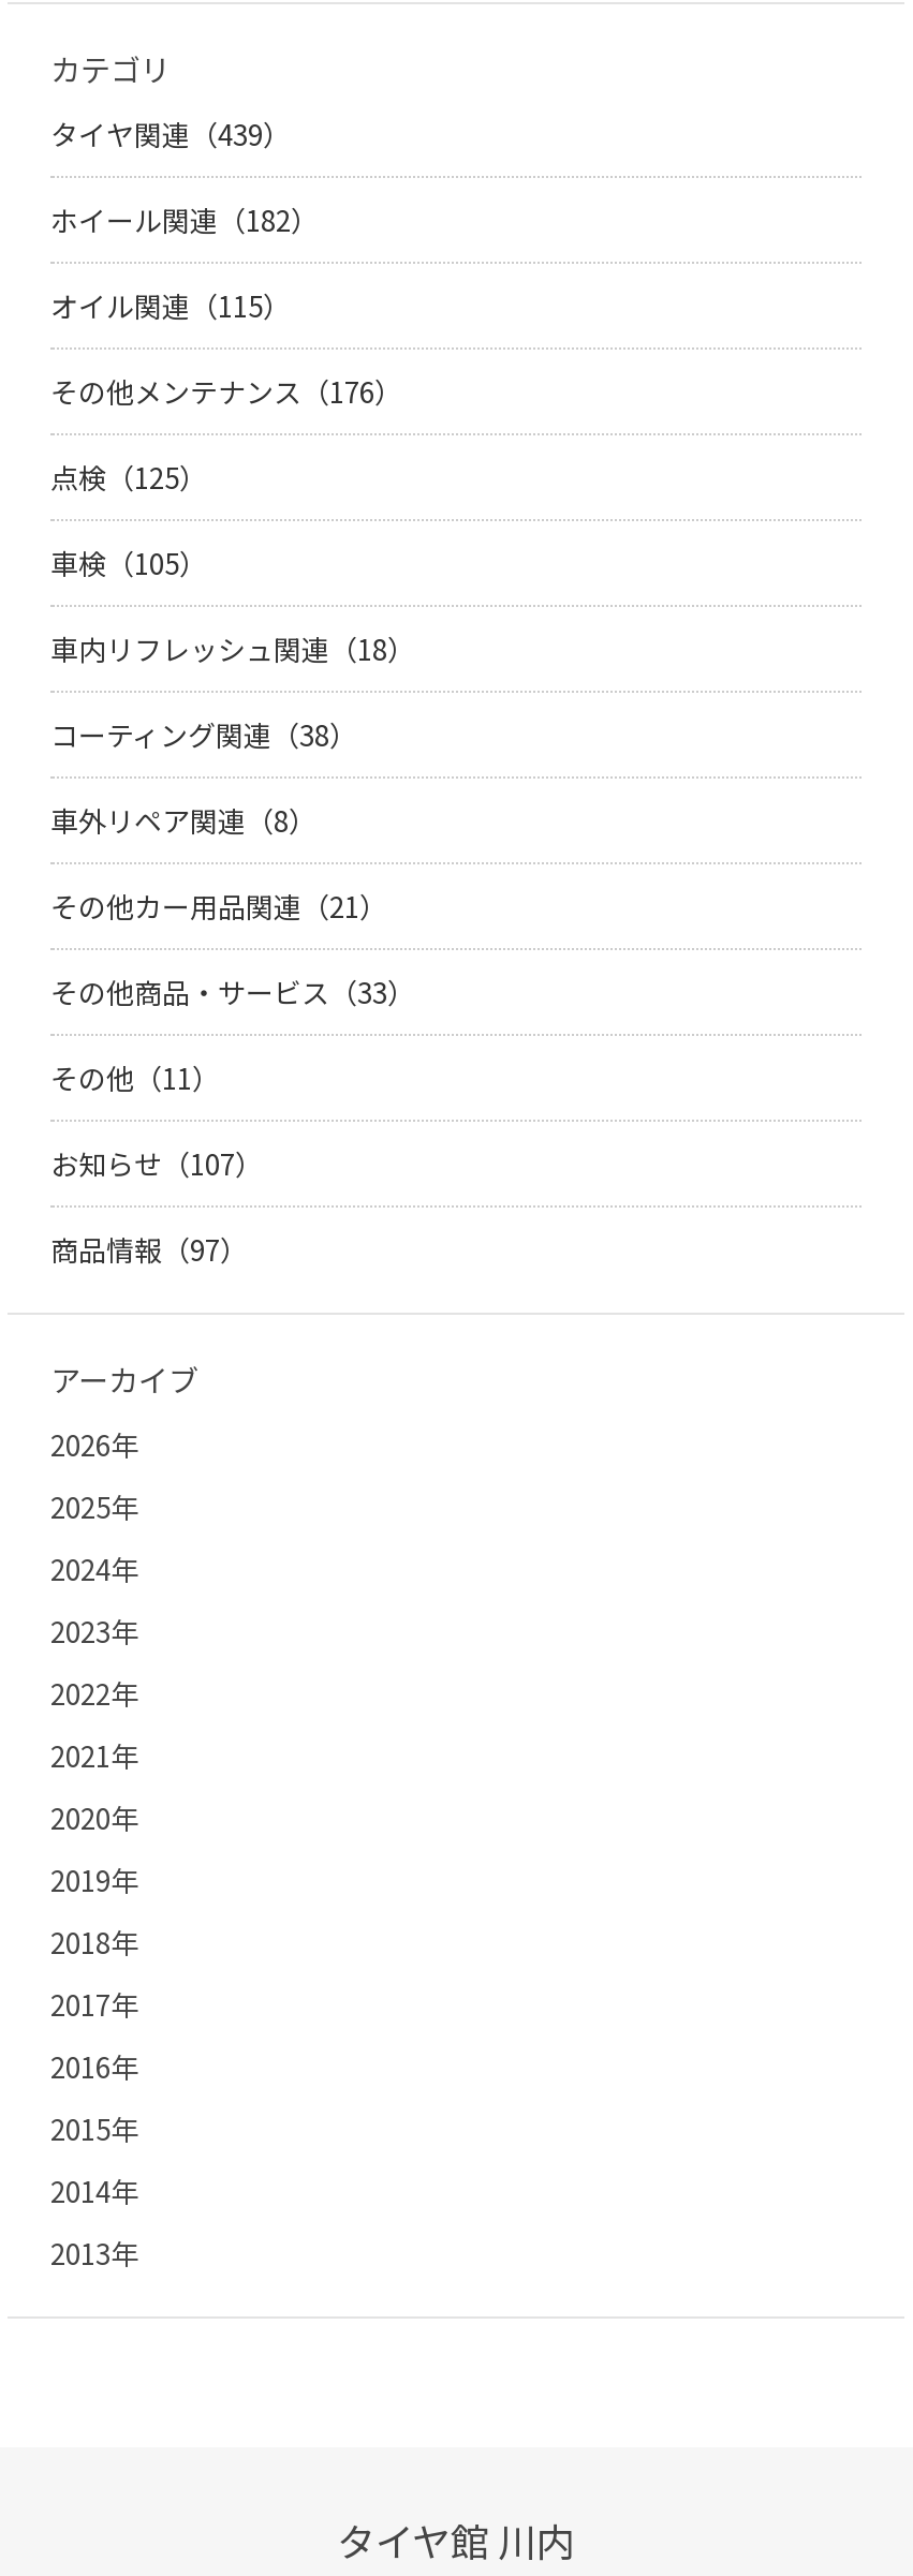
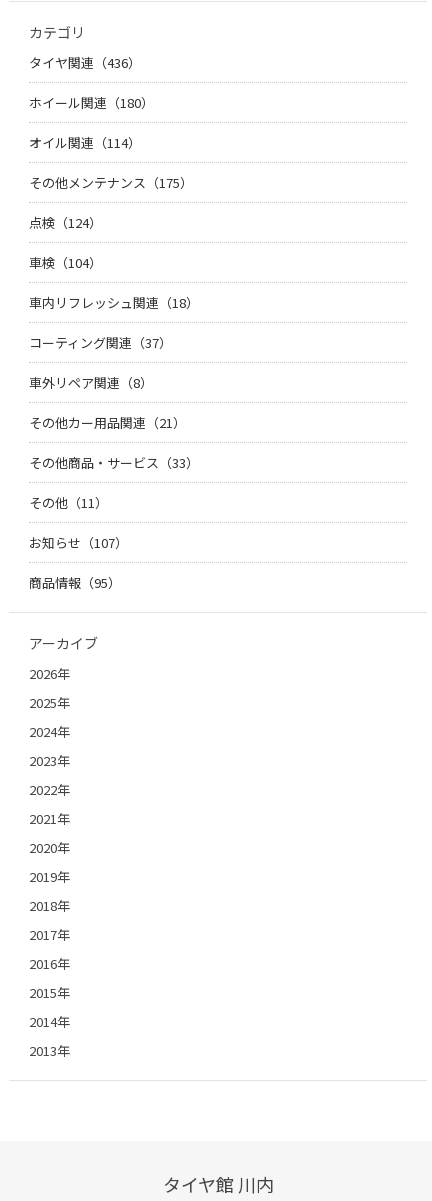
- タイヤ関連（439）
+ タイヤ関連（436）

- ホイール関連（182）
+ ホイール関連（180）

- オイル関連（115）
+ オイル関連（114）

- その他メンテナンス（176）
+ その他メンテナンス（175）

- 点検（125）
+ 点検（124）

- 車検（105）
+ 車検（104）

- コーティング関連（38）
+ コーティング関連（37）

- 商品情報（97）
+ 商品情報（95）
